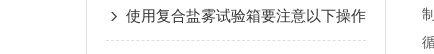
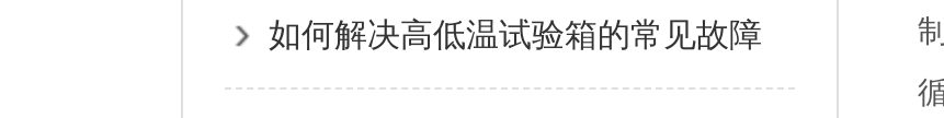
- 使用复合盐雾试验箱要注意以下操作
+ 如何解决高低温试验箱的常见故障
